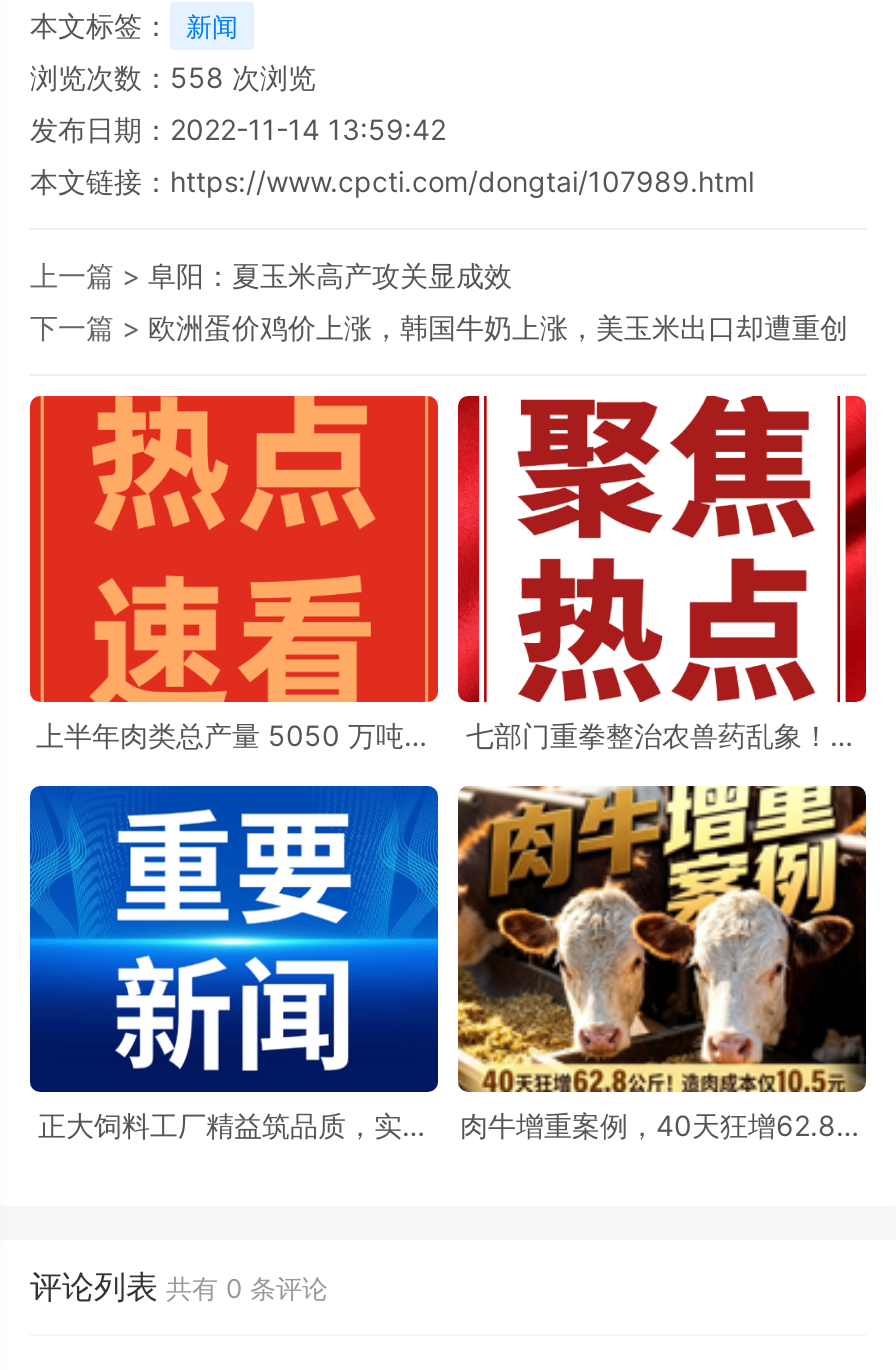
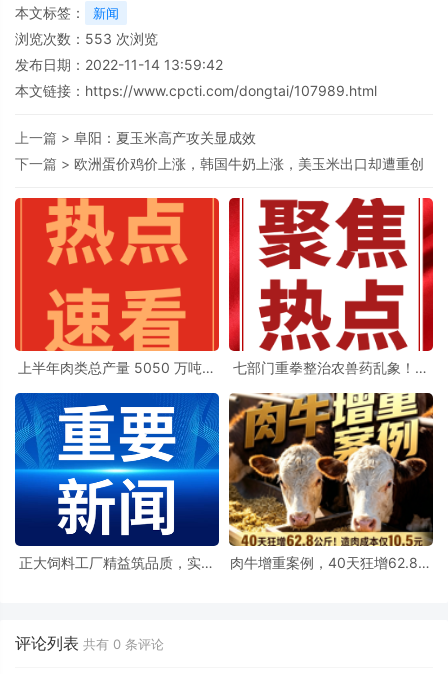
- 浏览次数：558次浏览
+ 浏览次数：553次浏览
